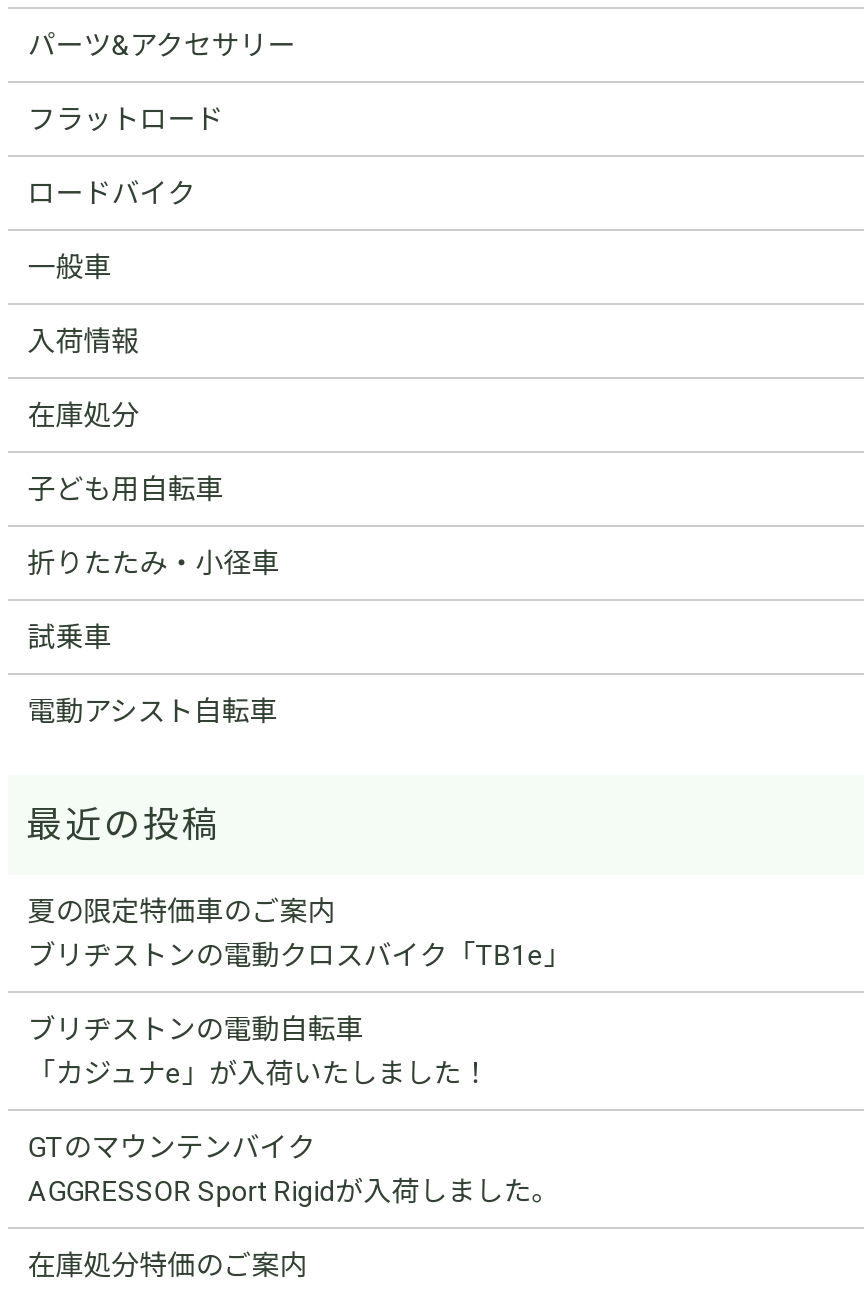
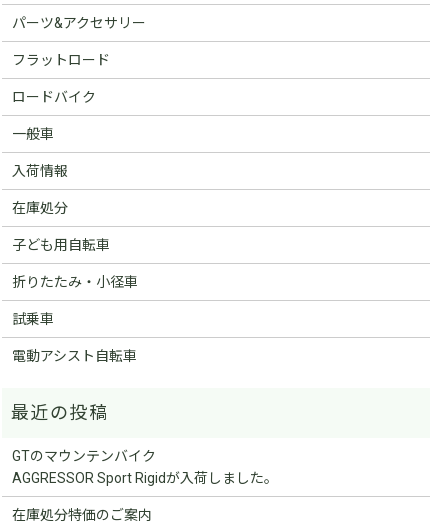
- 夏の限定特価車のご案内
- ブリヂストンの電動クロスバイク「TB1e」
- ブリヂストンの電動自転車
- 「カジュナe」が入荷いたしました！
